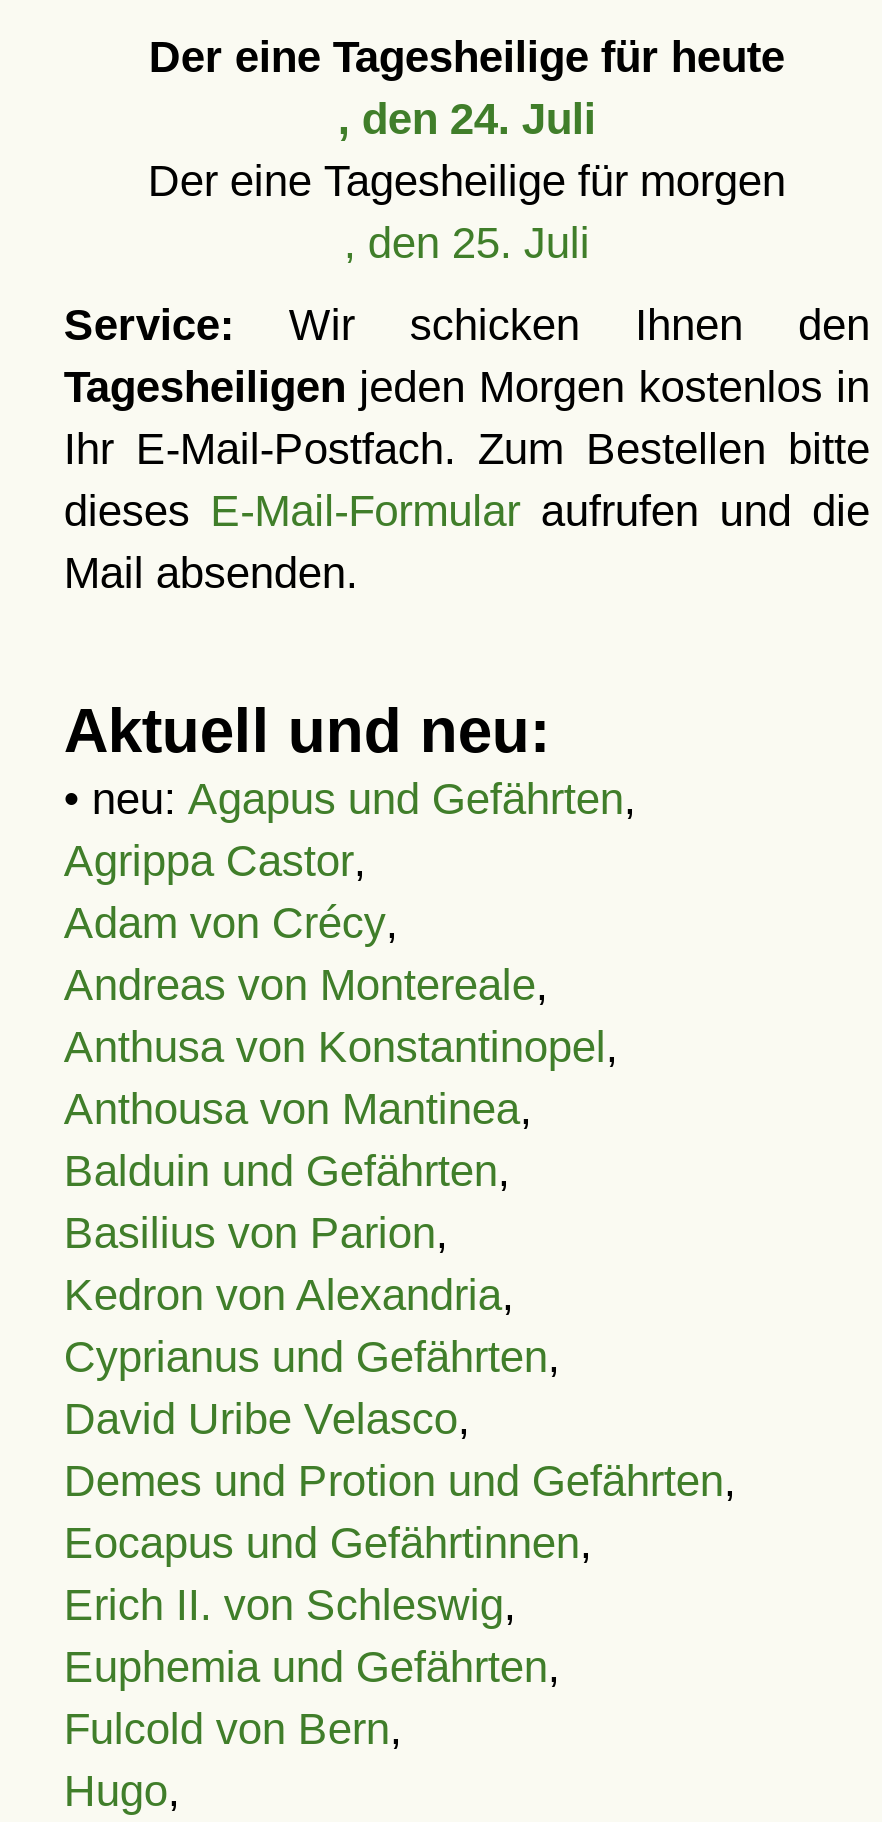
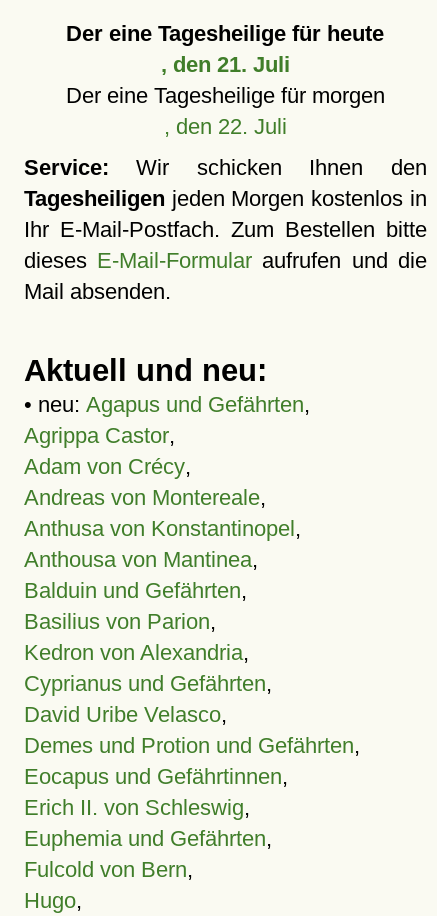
- , den 24. Juli
+ , den 21. Juli

- , den 25. Juli
+ , den 22. Juli
